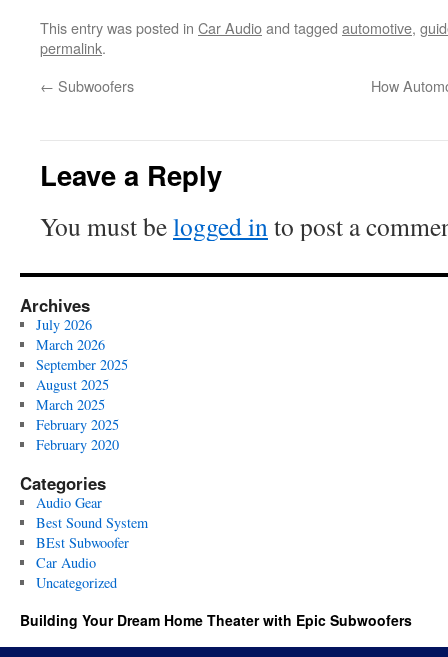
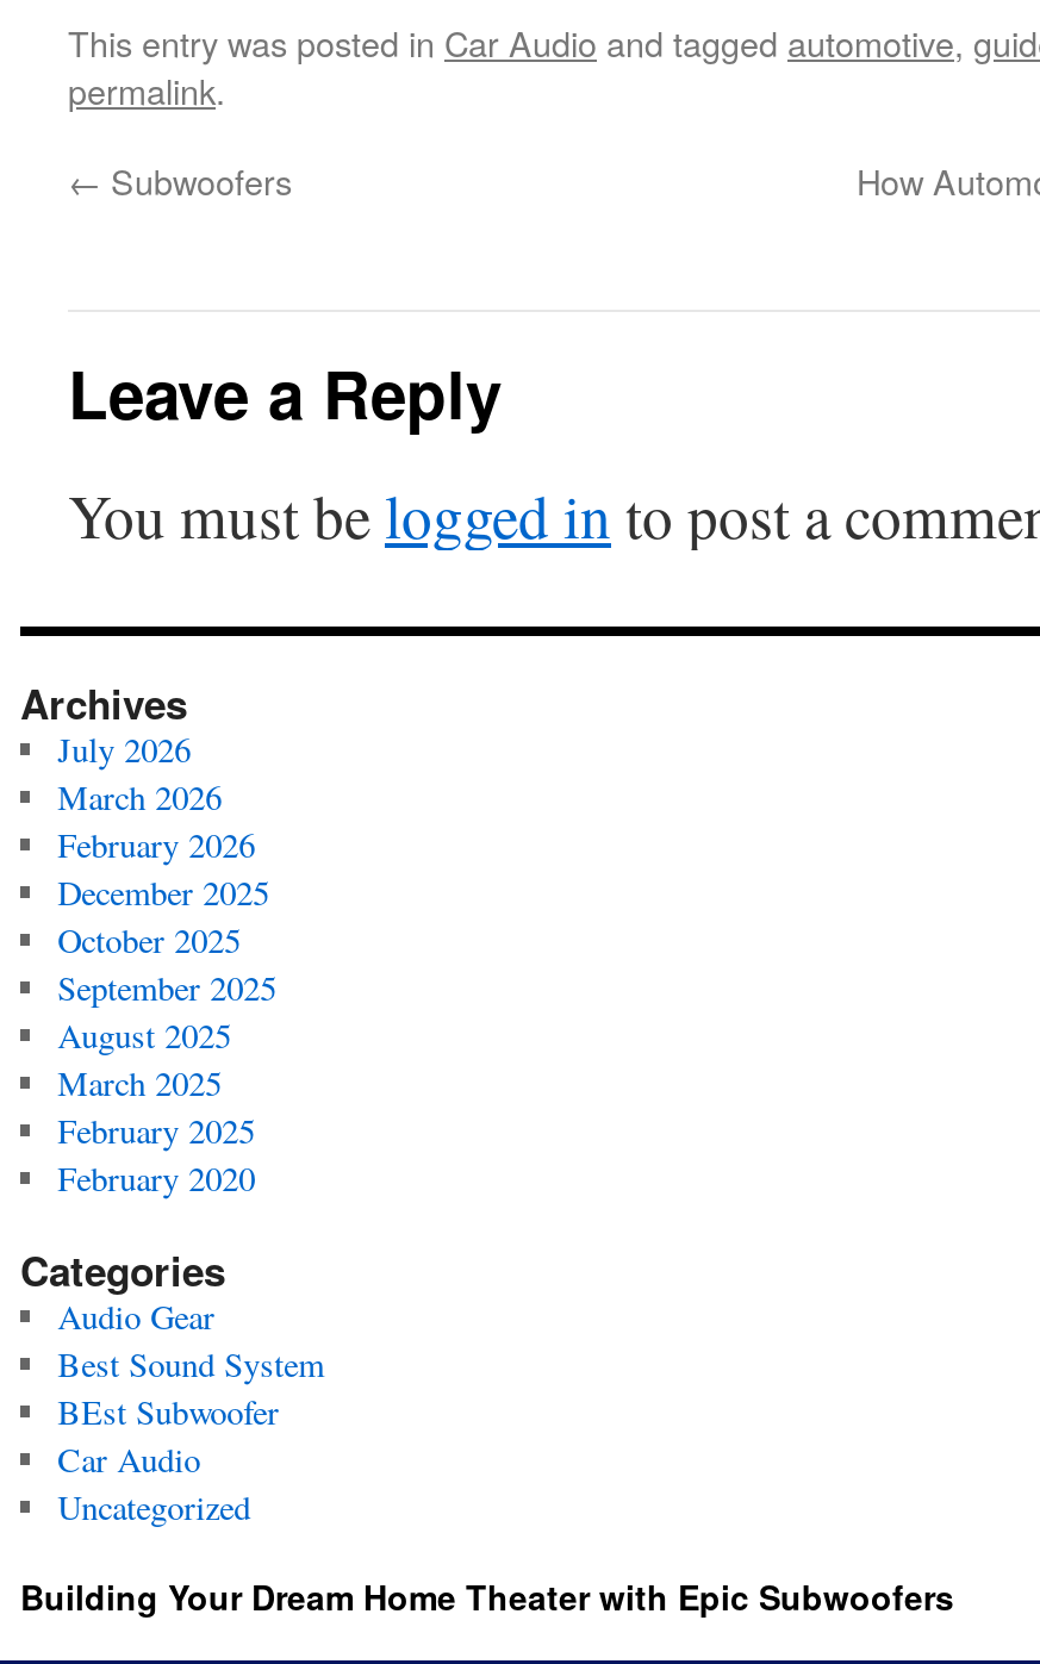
+ February 2026
+ December 2025
+ October 2025
